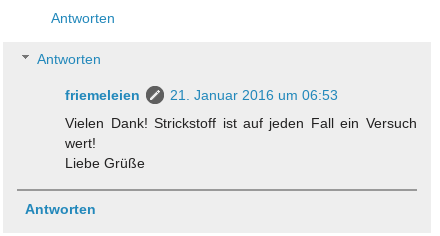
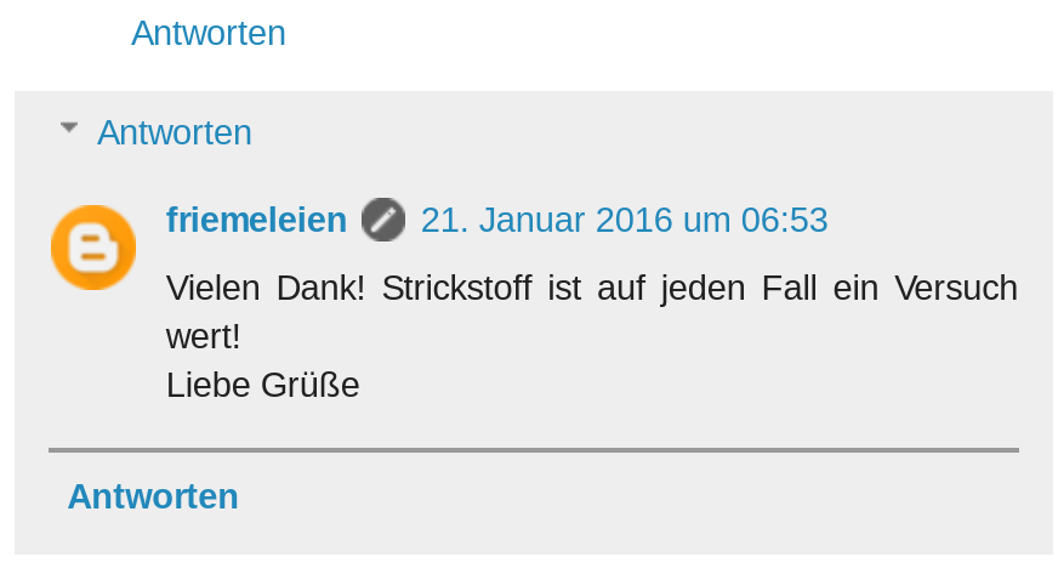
+ [image]
